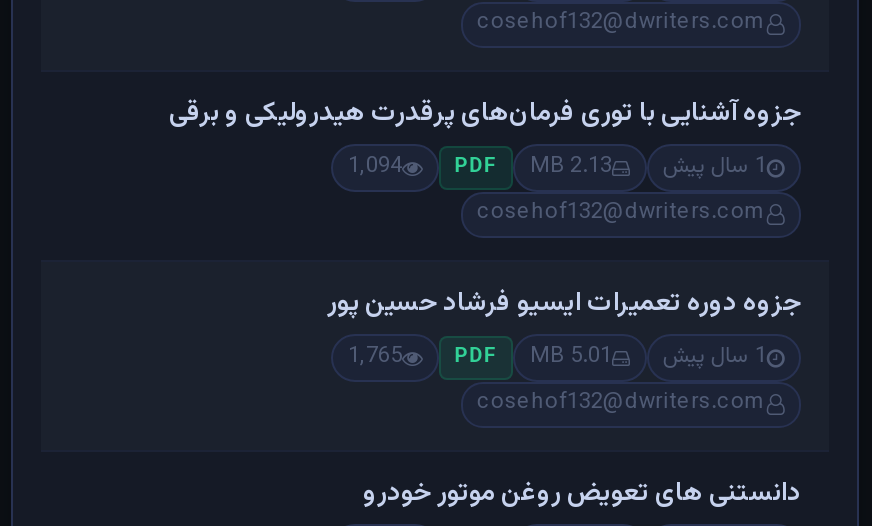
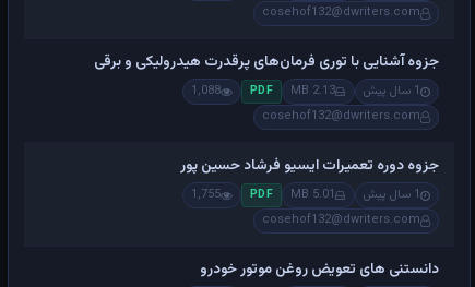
- 1,094 PDF
+ 1,088 PDF

- 1,765 PDF
+ 1,755 PDF
